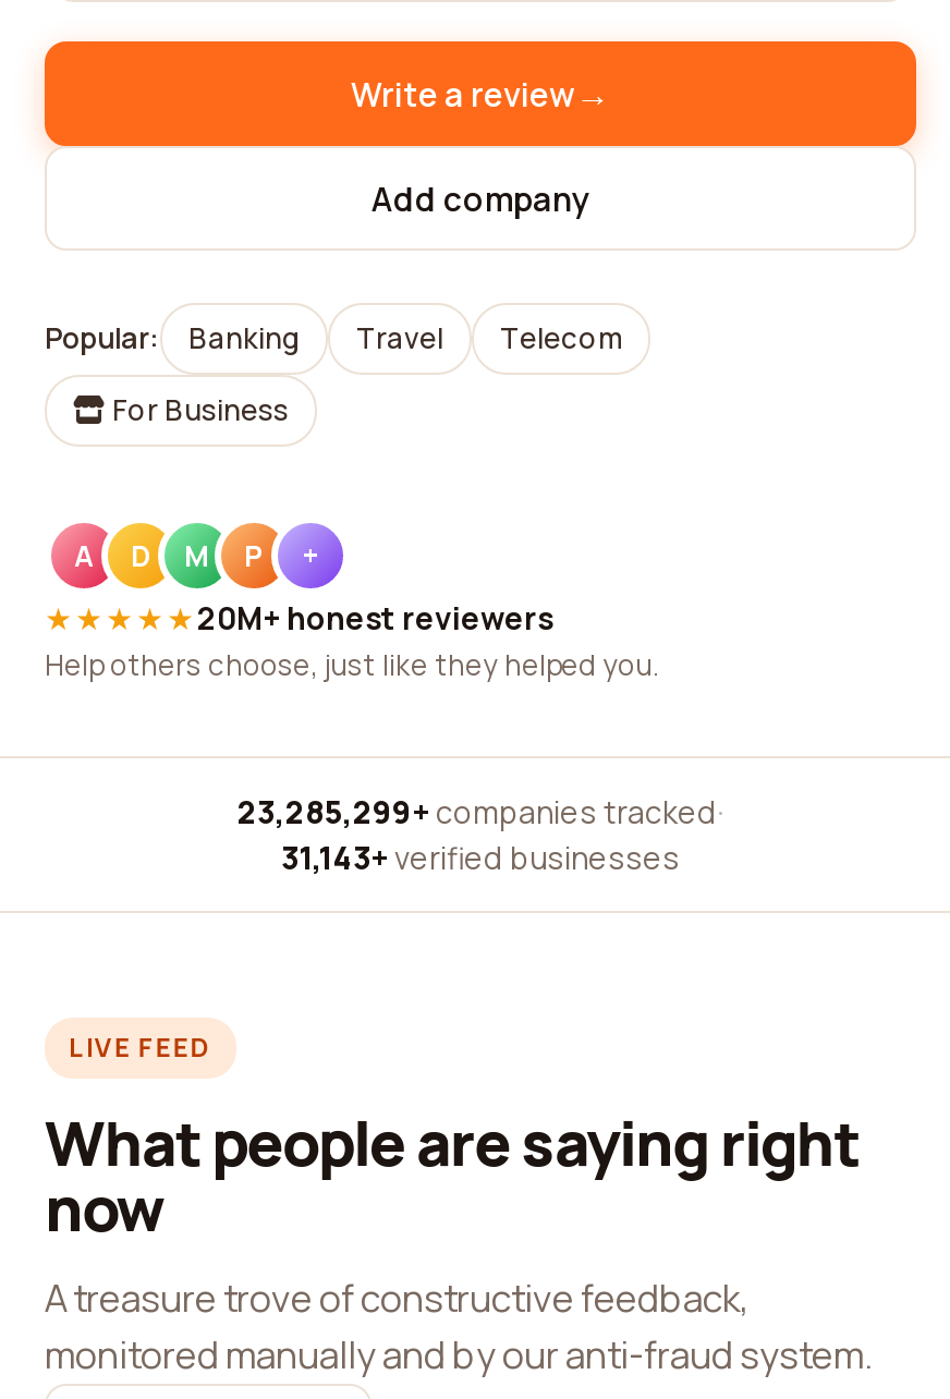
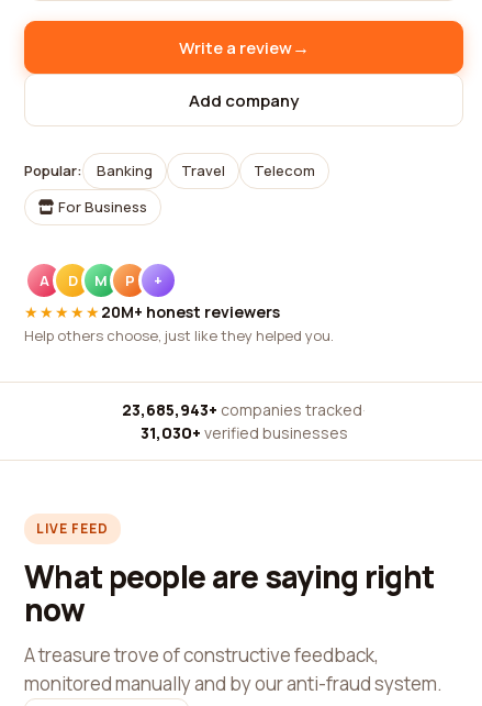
- 23,285,299+ companies tracked ·
+ 23,685,943+ companies tracked ·

- 31,143+ verified businesses
+ 31,030+ verified businesses
